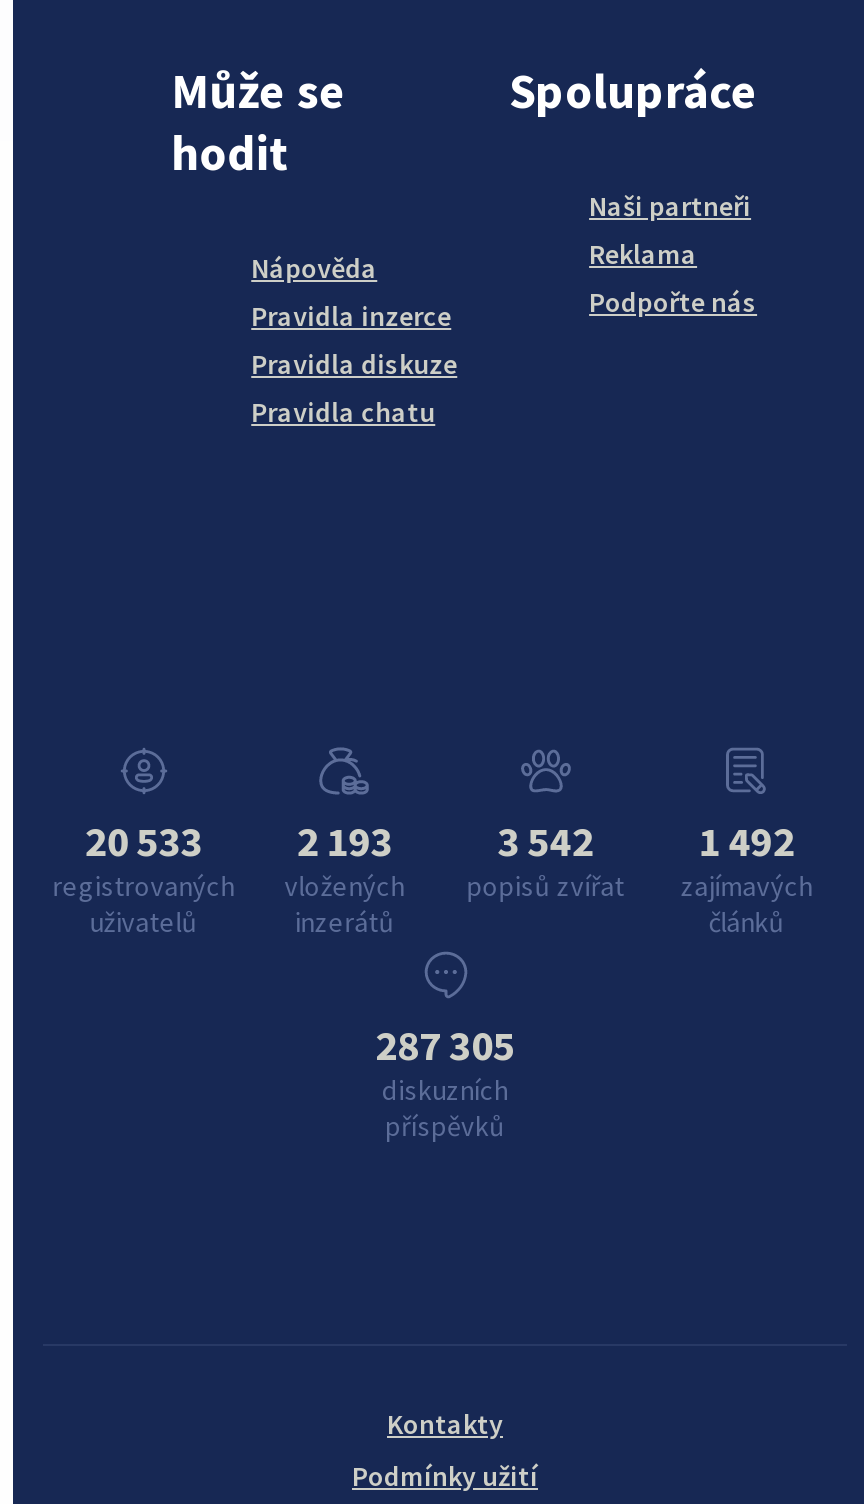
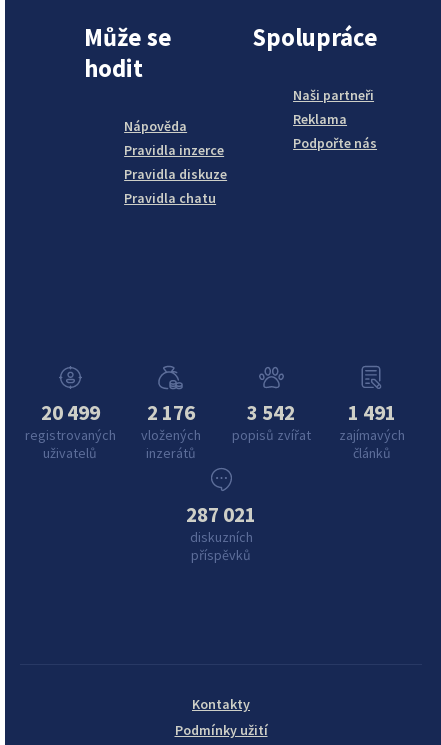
- 20 533
+ 20 499

- 2 193
+ 2 176

- 1 492
+ 1 491

- 287 305
+ 287 021
